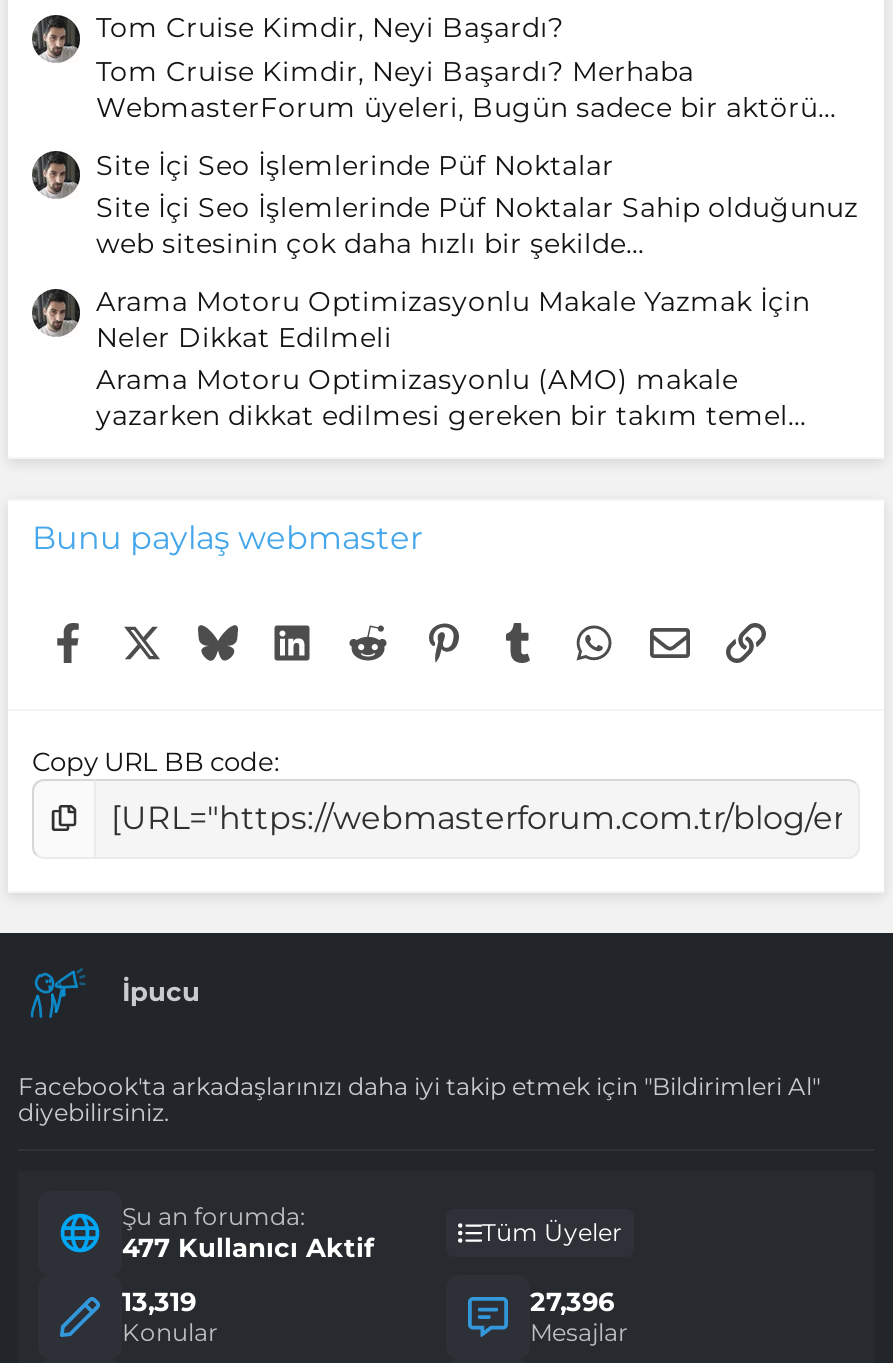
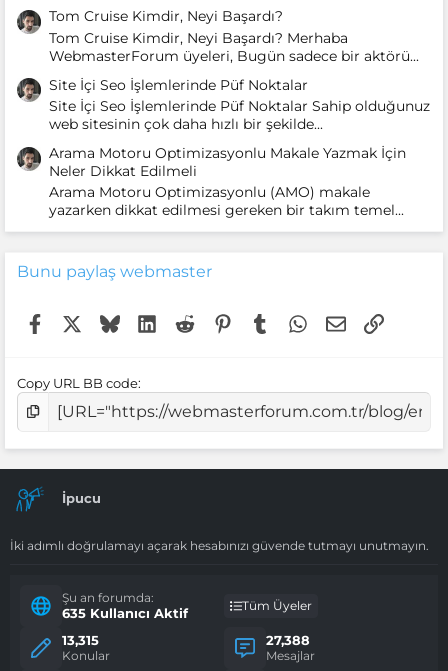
- Facebook'ta arkadaşlarınızı daha iyi takip etmek için "Bildirimleri Al"
- diyebilirsiniz.
+ İki adımlı doğrulamayı açarak hesabınızı güvende tutmayı unutmayın.

- 477 Kullanıcı Aktif
+ 635 Kullanıcı Aktif

- 13,319
+ 13,315

- 27,396
+ 27,388
